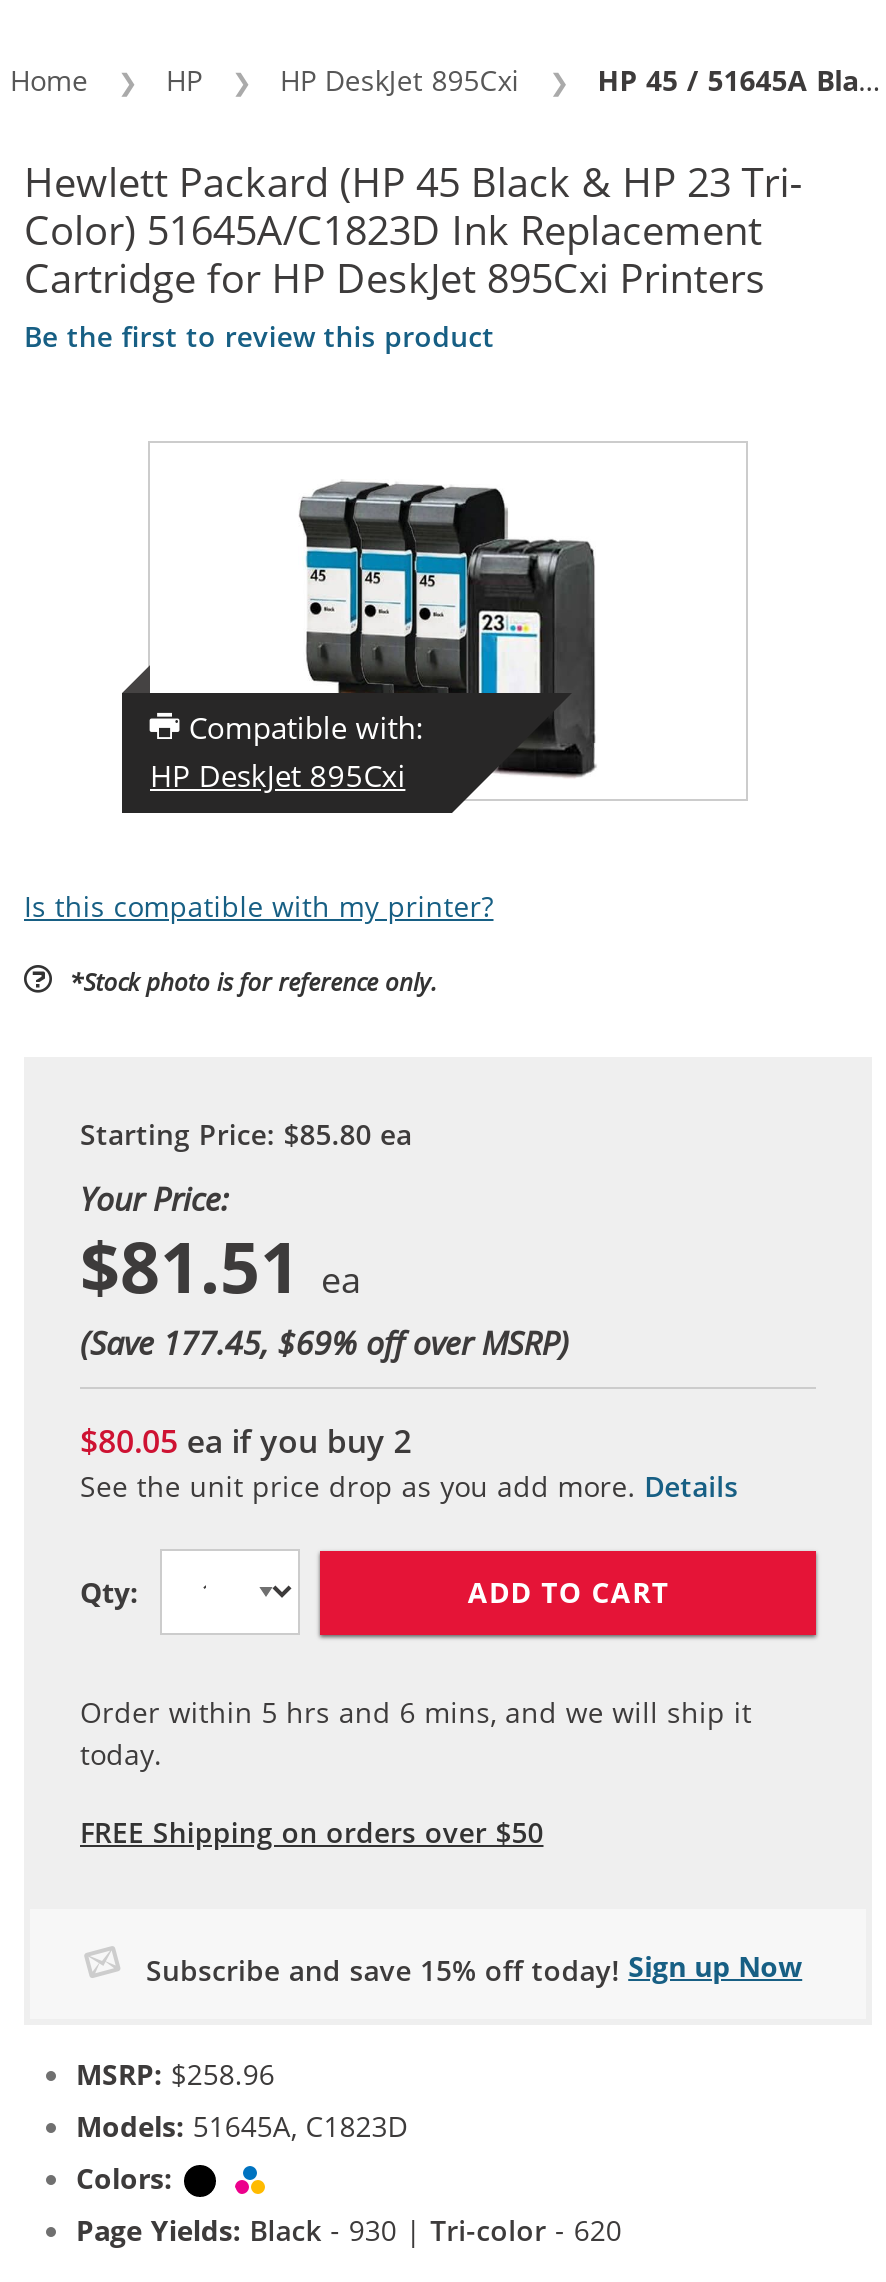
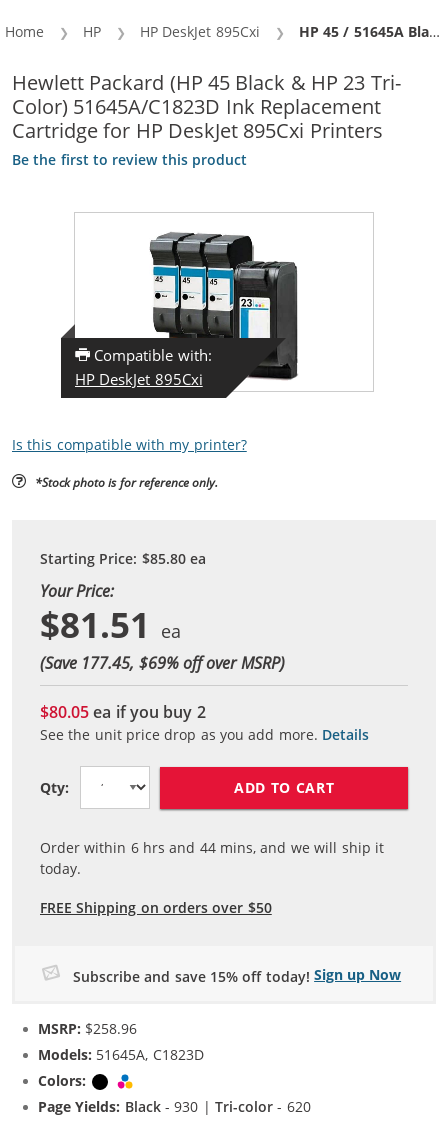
- Order within 5 hrs and 6 mins, and we will ship it
+ Order within 6 hrs and 44 mins, and we will ship it
